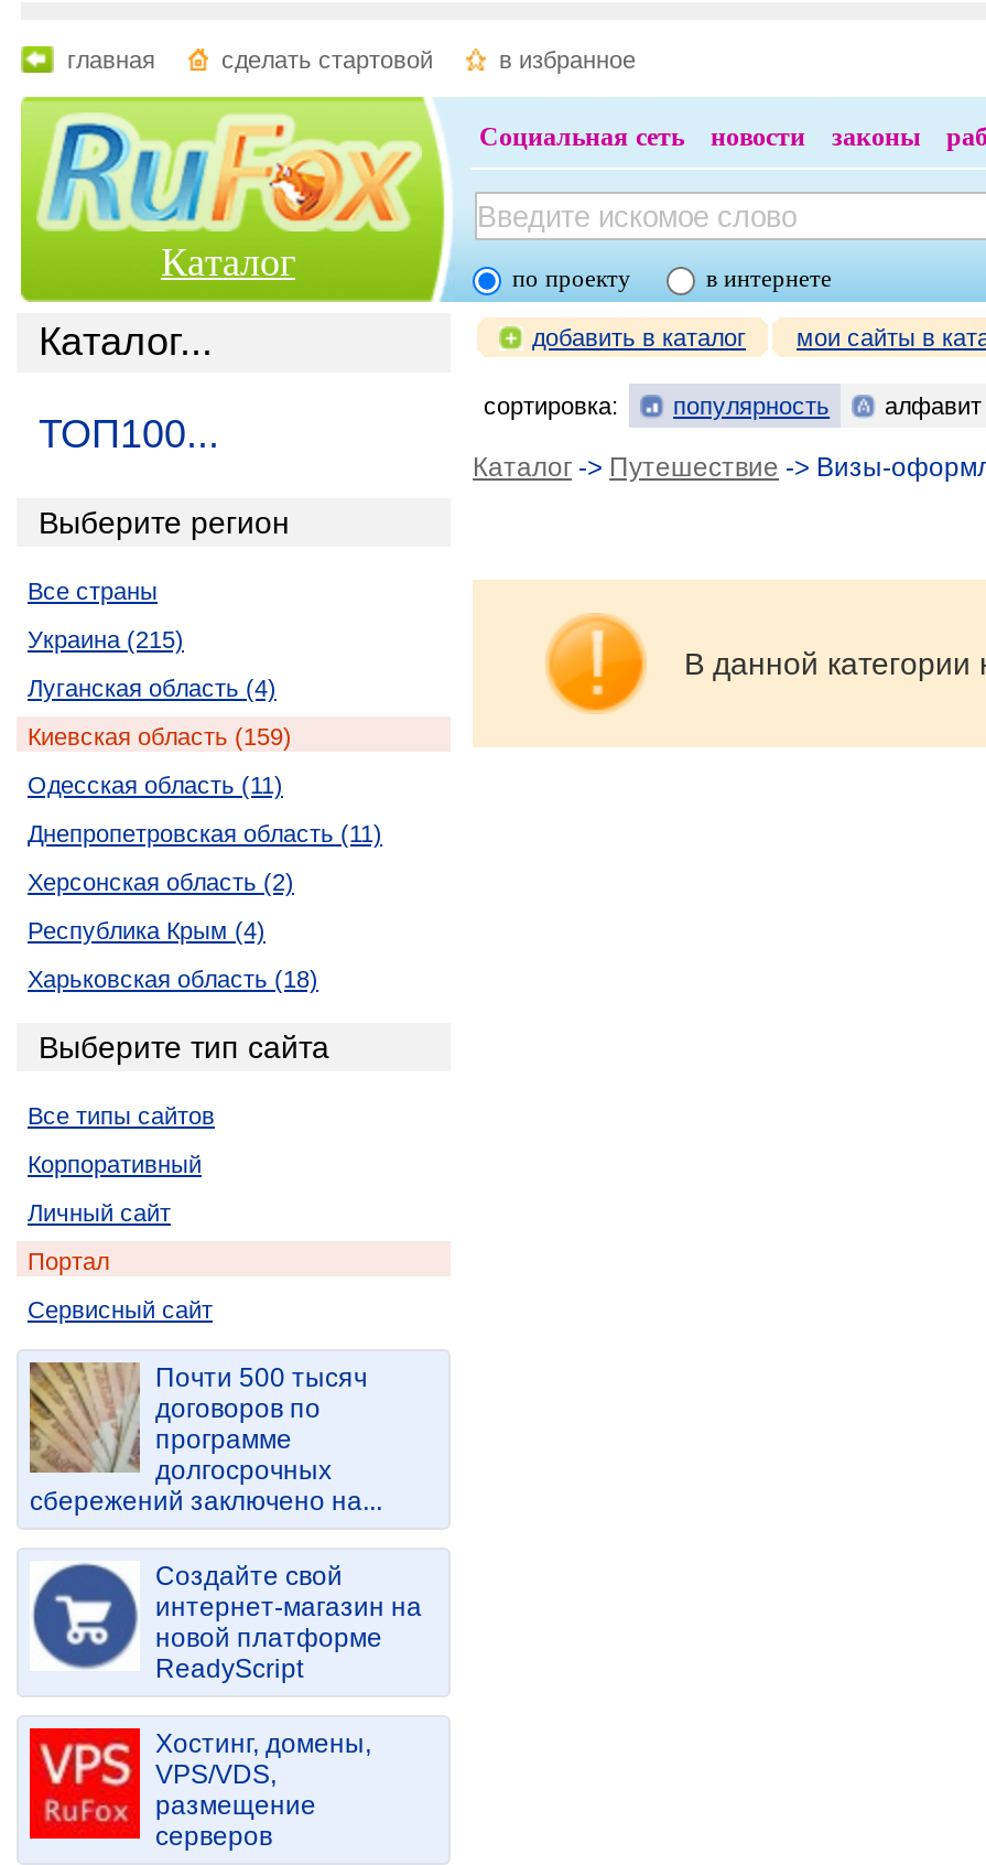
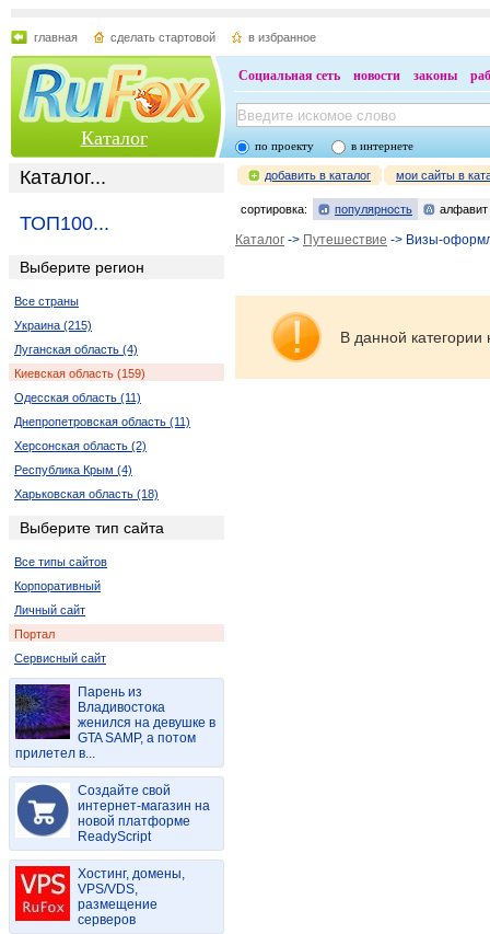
- [image]
- Почти 500 тысяч
- договоров по
- программе
- долгосрочных
- сбережений заключено на...
+ [image]
+ Парень из
+ Владивостока
+ женился на девушке в
+ GTA SAMP, а потом
+ прилетел в...
